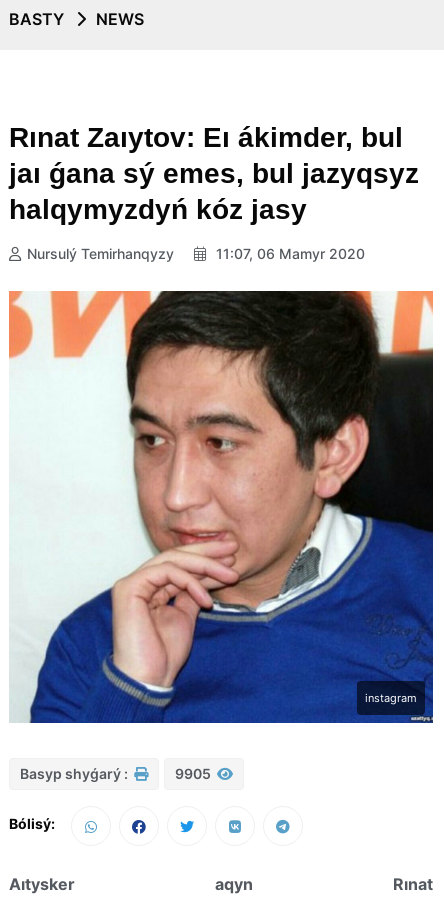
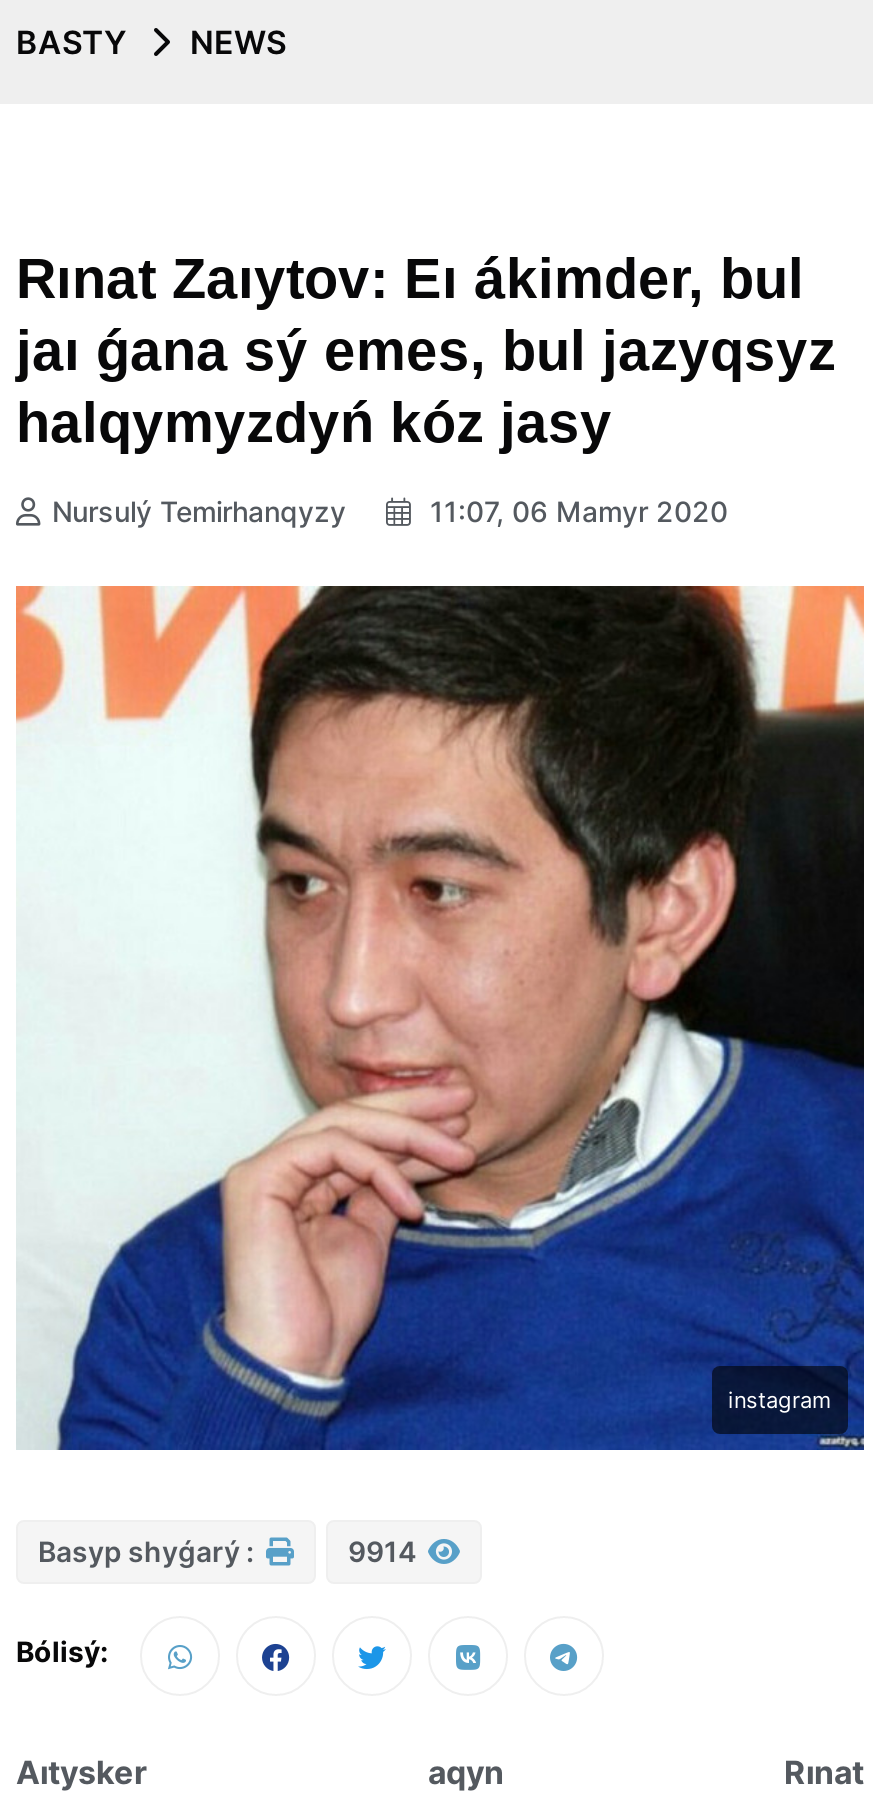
- 9905
+ 9914
